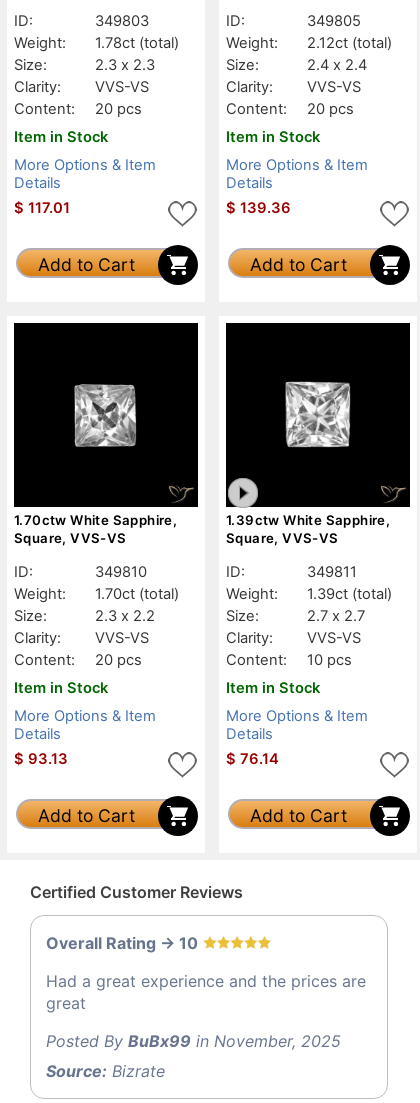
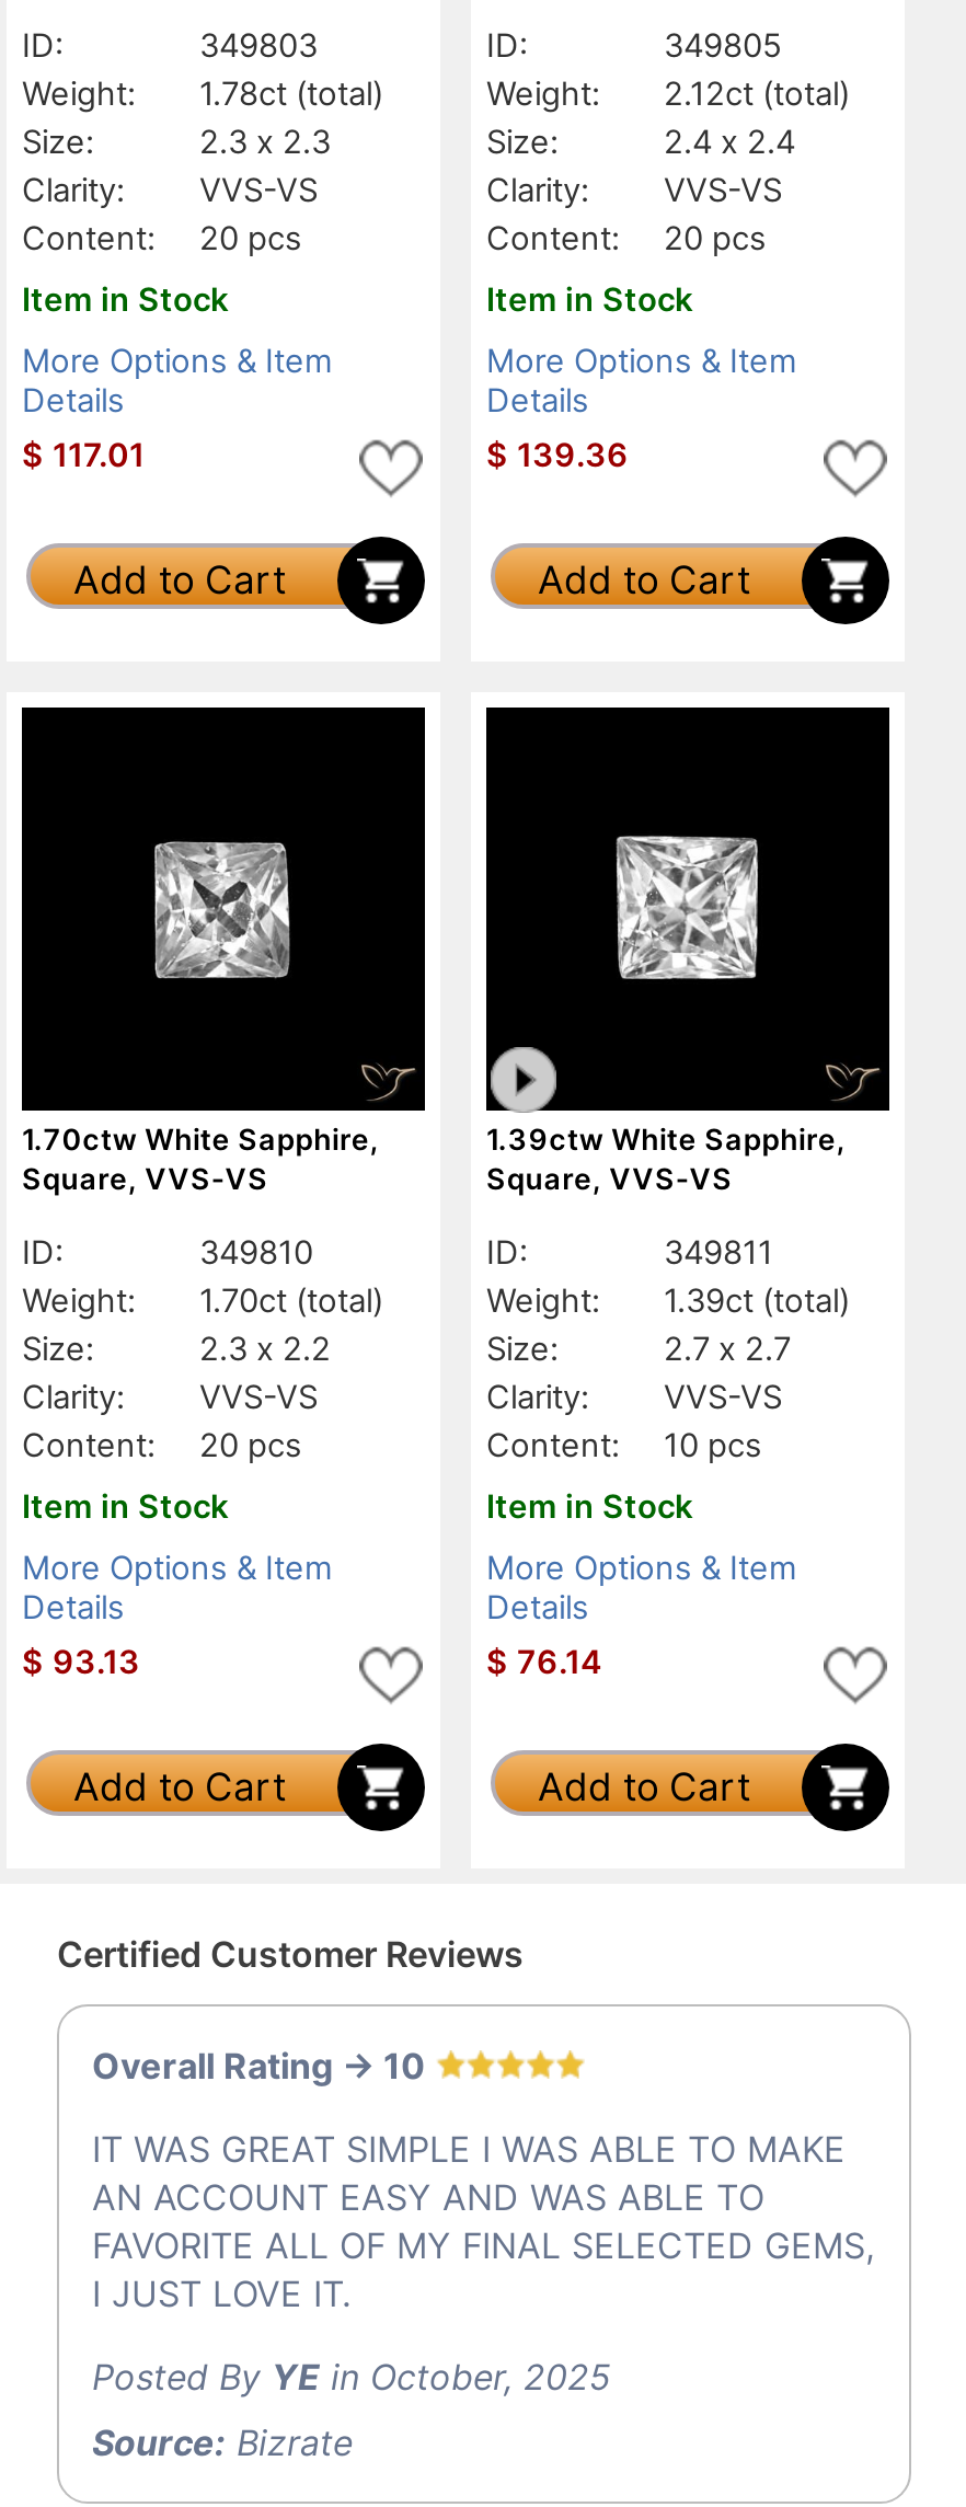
- Had a great experience and the prices are
- great
+ IT WAS GREAT SIMPLE I WAS ABLE TO MAKE
+ AN ACCOUNT EASY AND WAS ABLE TO
+ FAVORITE ALL OF MY FINAL SELECTED GEMS,
+ I JUST LOVE IT.

- Posted By BuBx99 in November, 2025
+ Posted By YE in October, 2025
